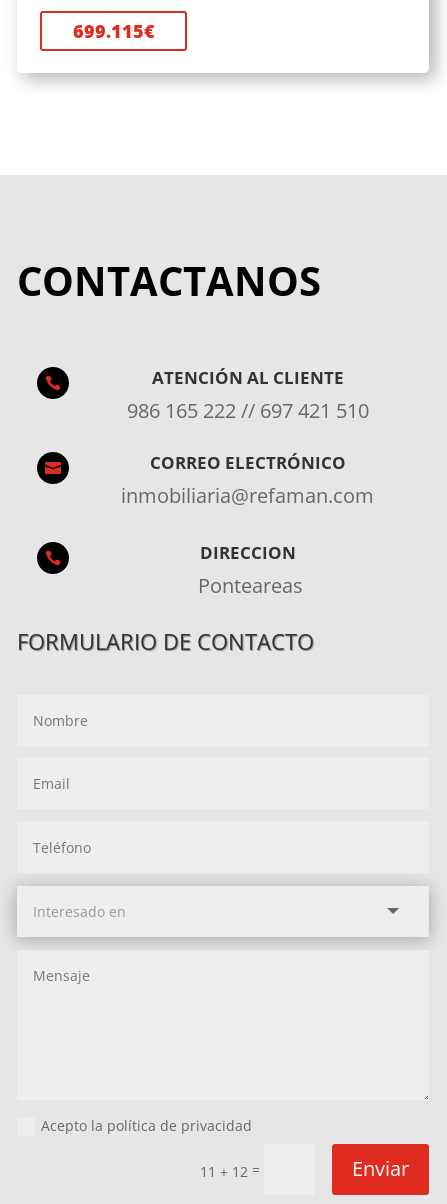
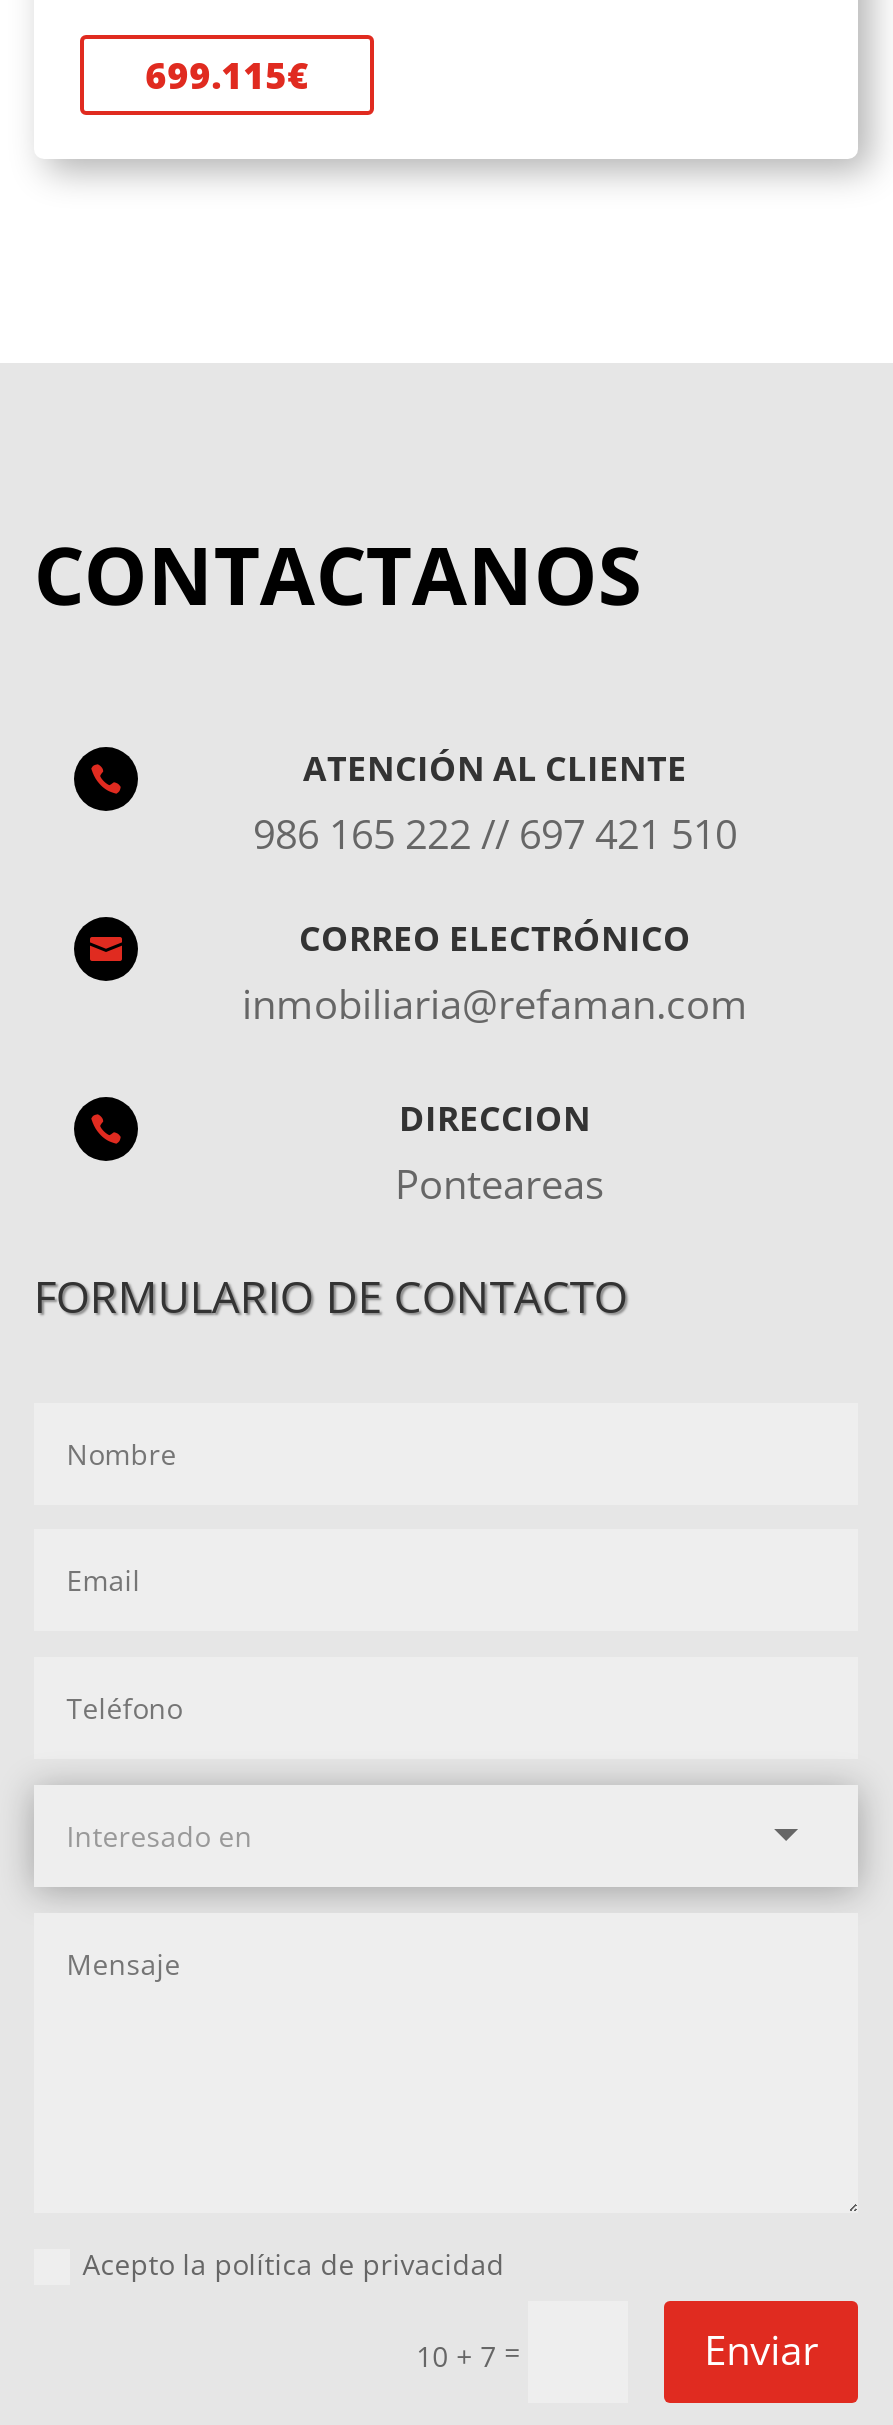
- 11 + 12 =
+ 10 + 7 =
